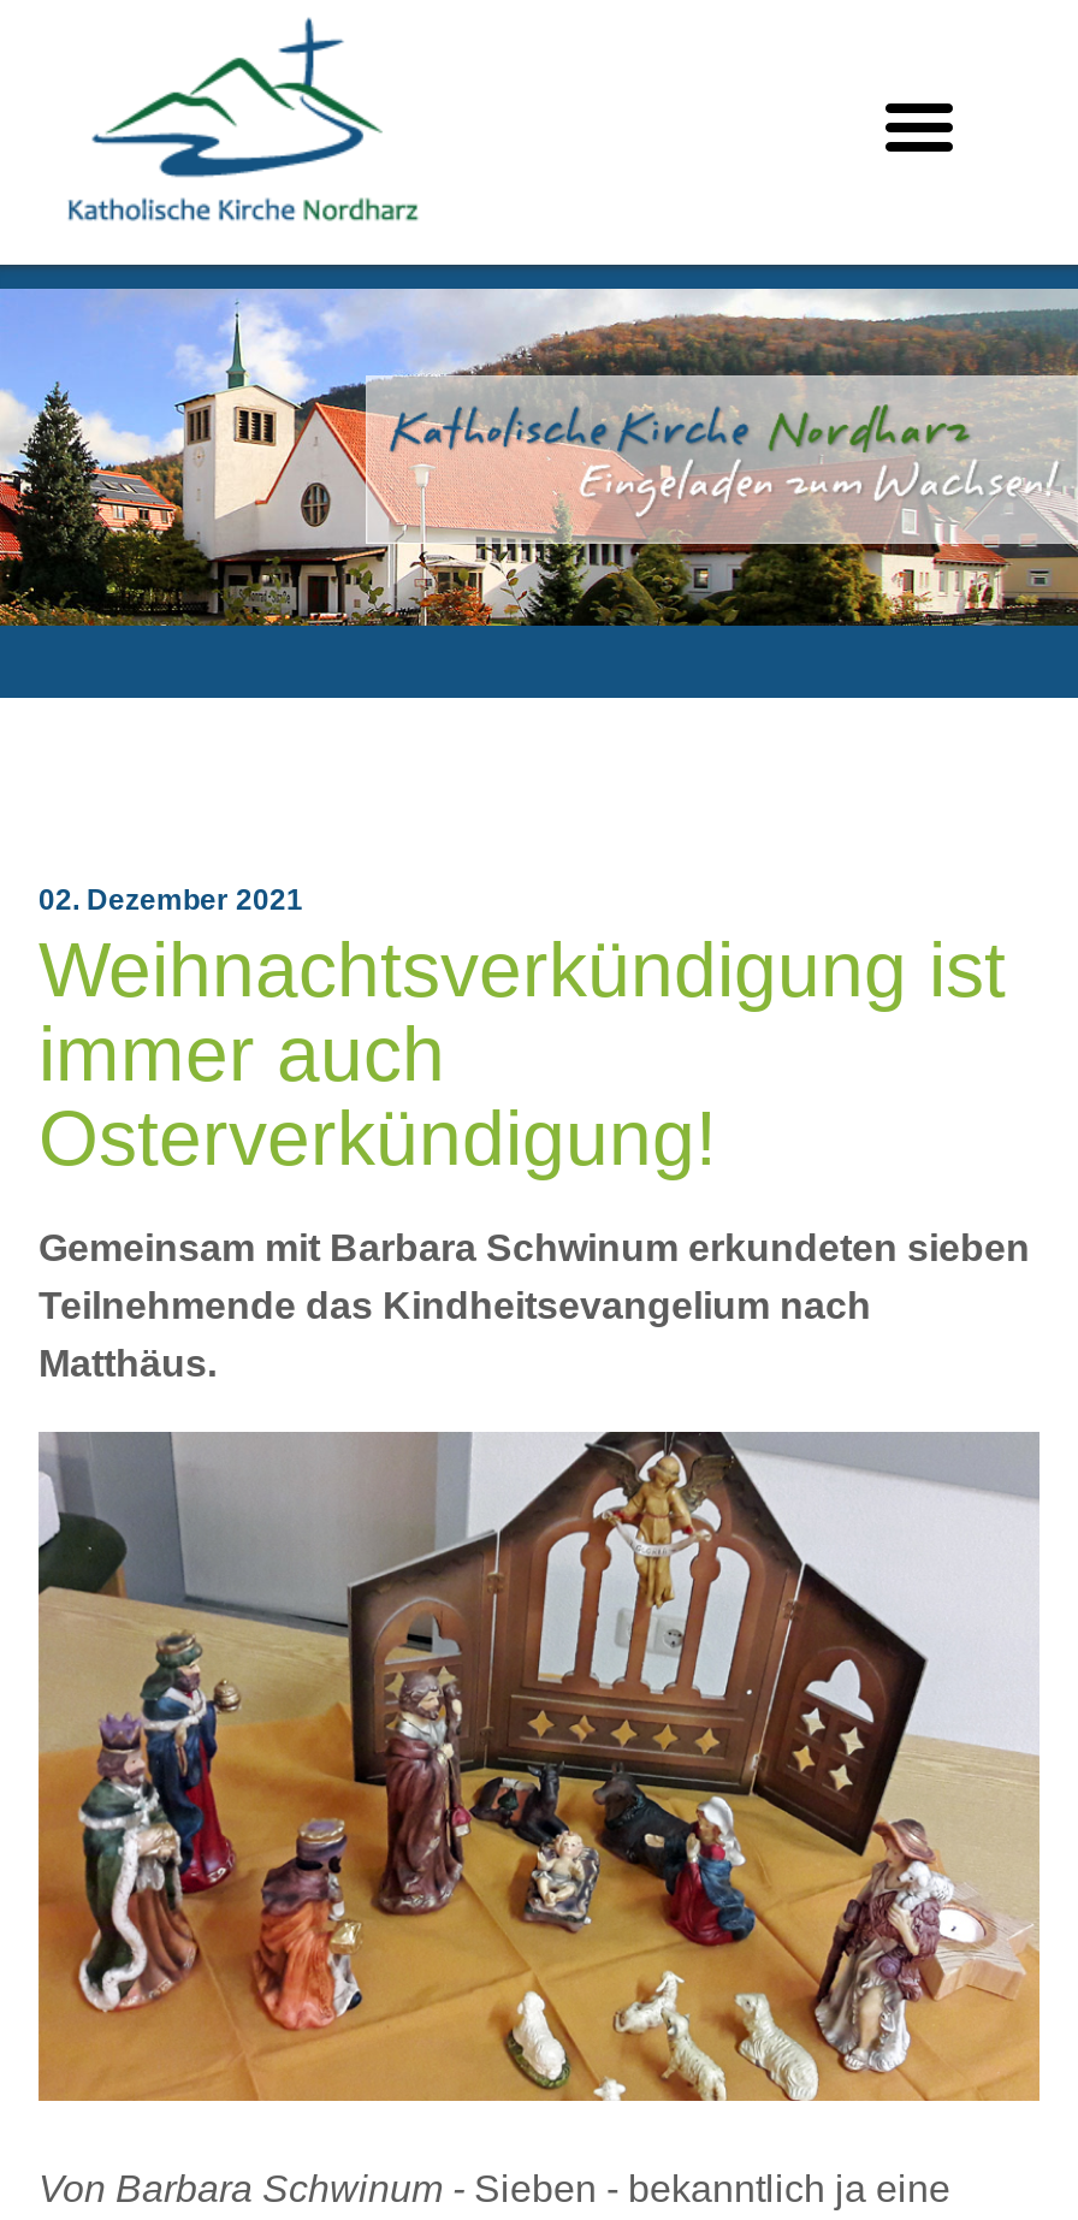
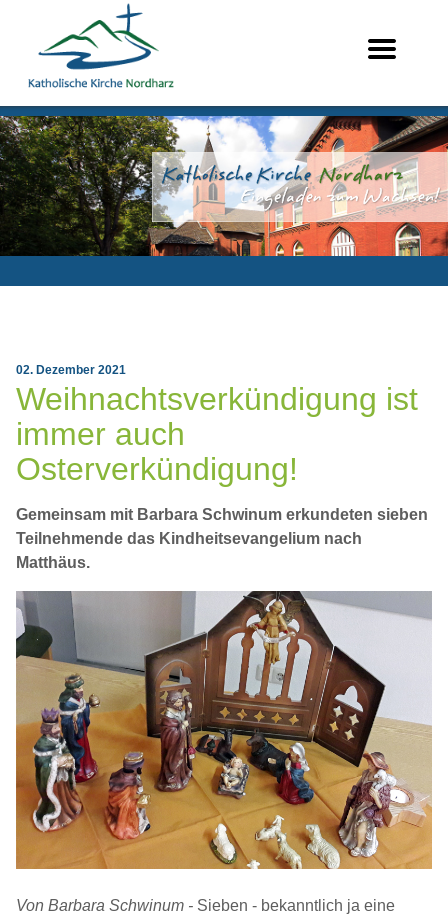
- [image]
+ [image]
